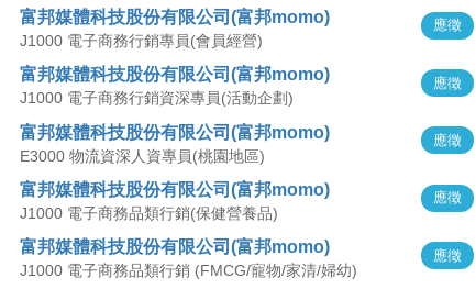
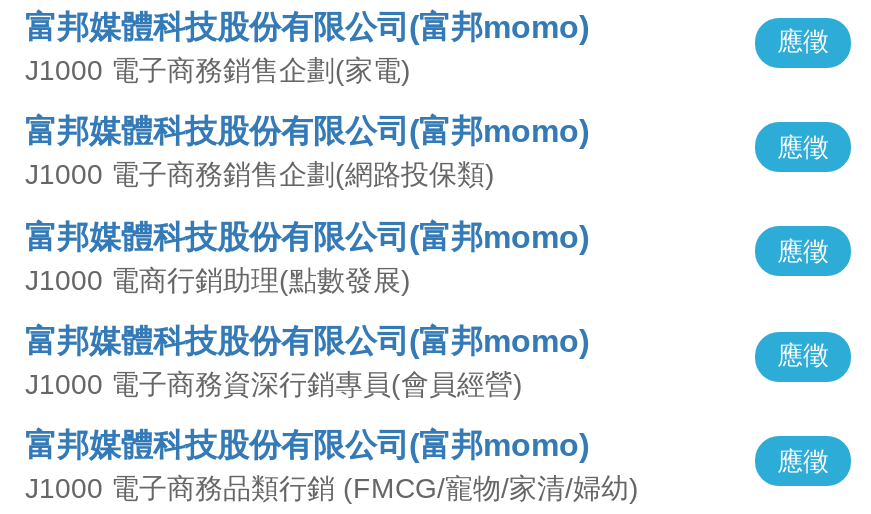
- J1000 電子商務行銷專員(會員經營)
+ J1000 電子商務銷售企劃(家電)

- J1000 電子商務行銷資深專員(活動企劃)
+ J1000 電子商務銷售企劃(網路投保類)

- E3000 物流資深人資專員(桃園地區)
+ J1000 電商行銷助理(點數發展)

- J1000 電子商務品類行銷(保健營養品)
+ J1000 電子商務資深行銷專員(會員經營)
